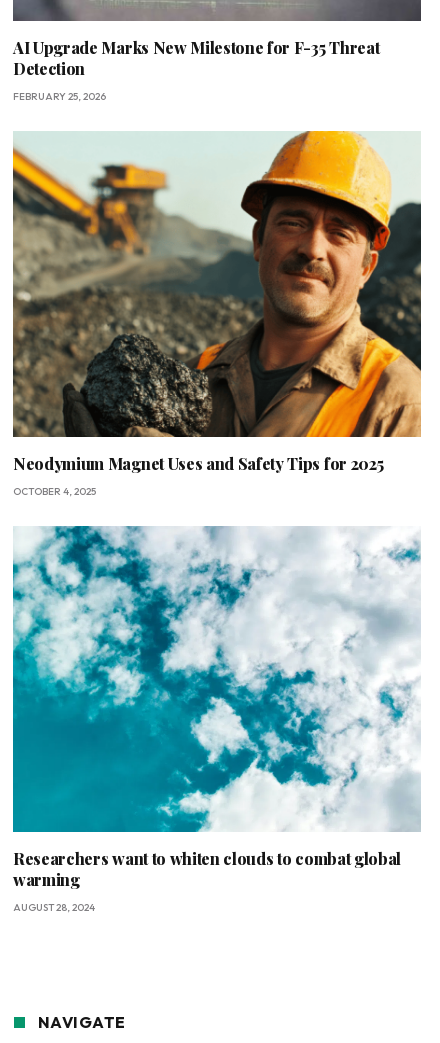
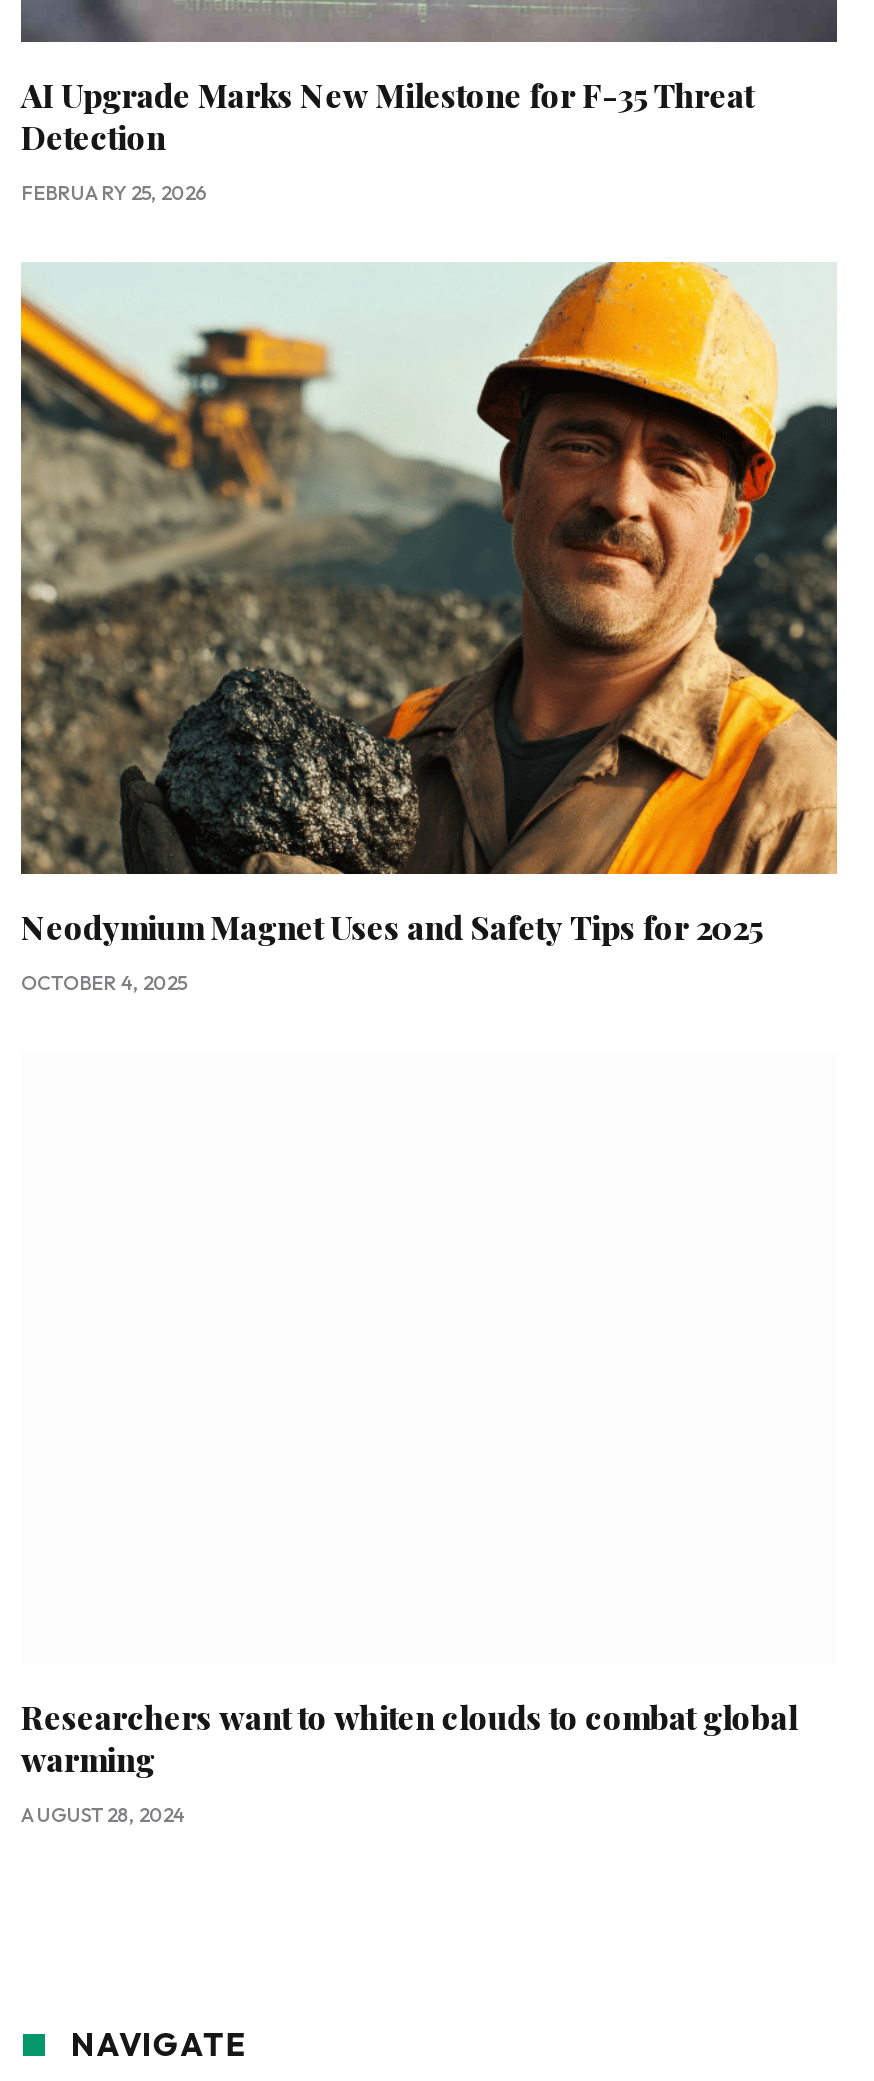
- [image]
